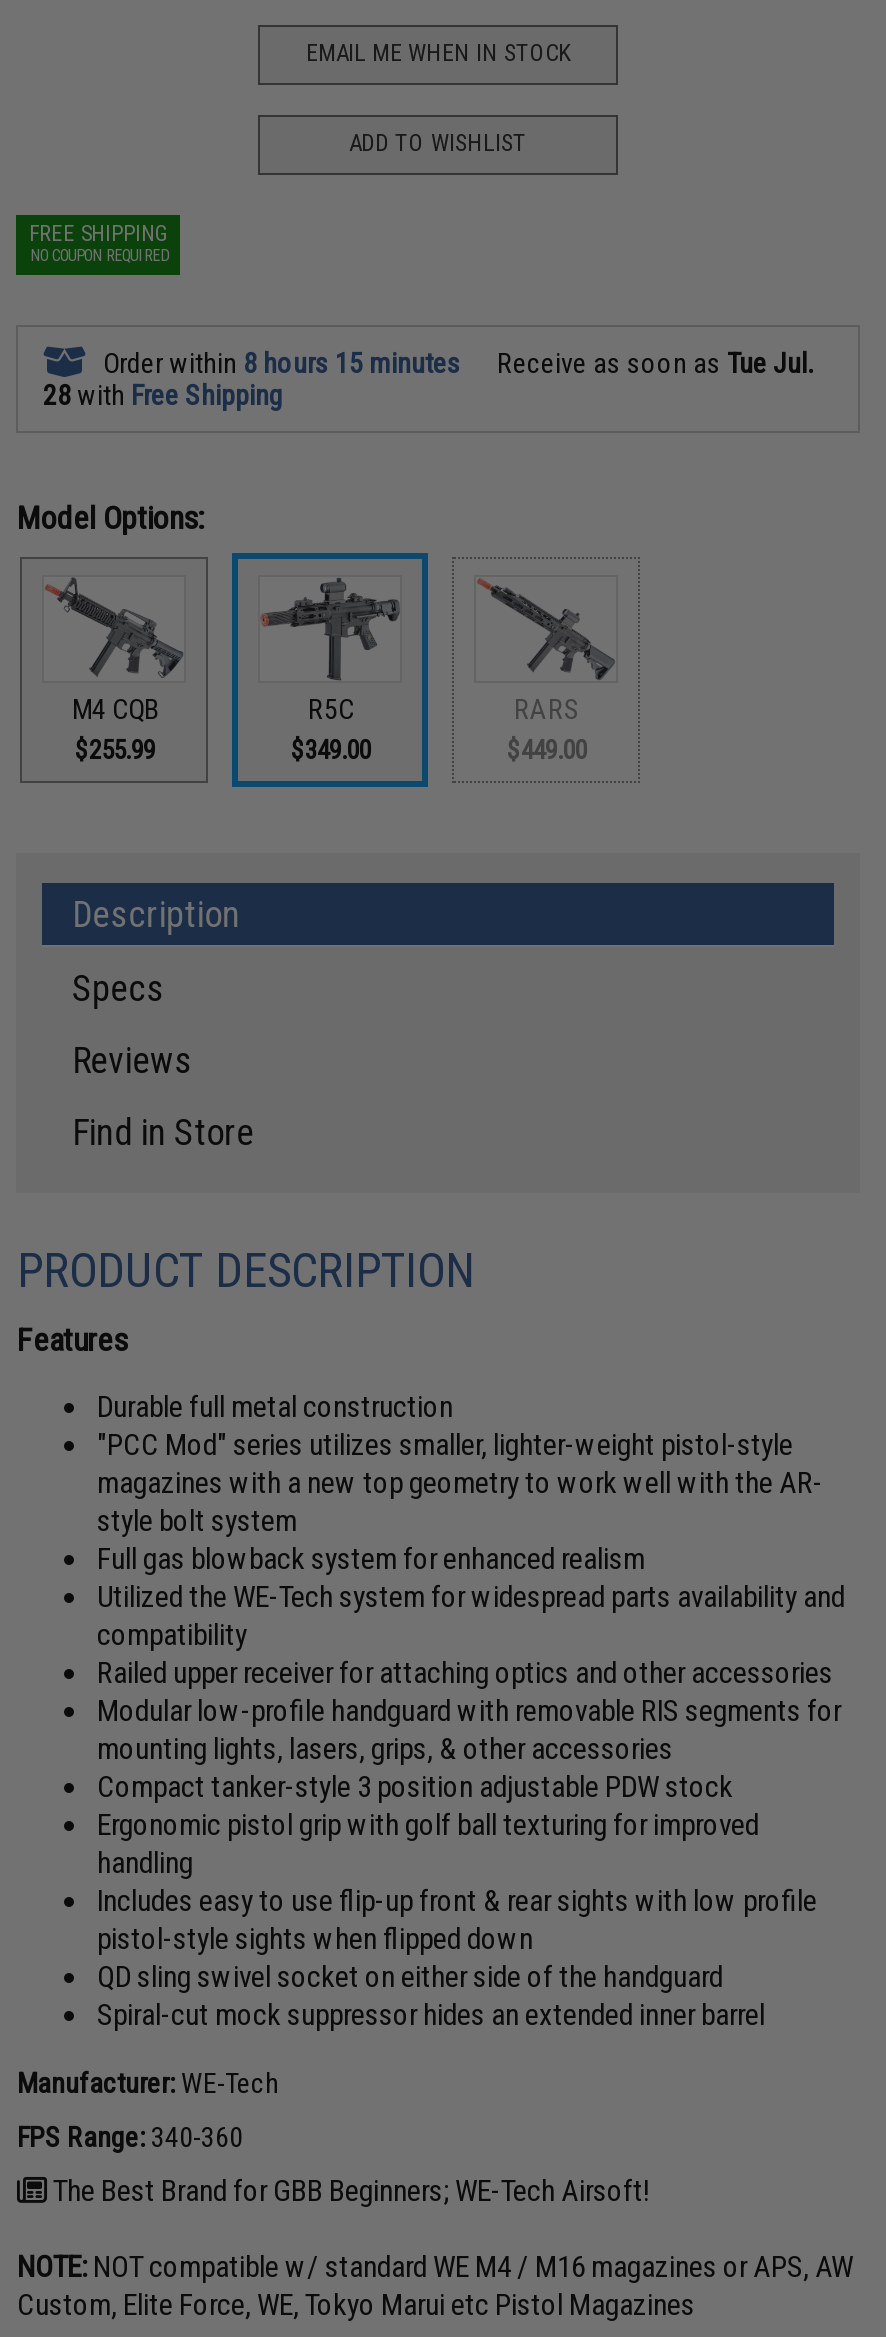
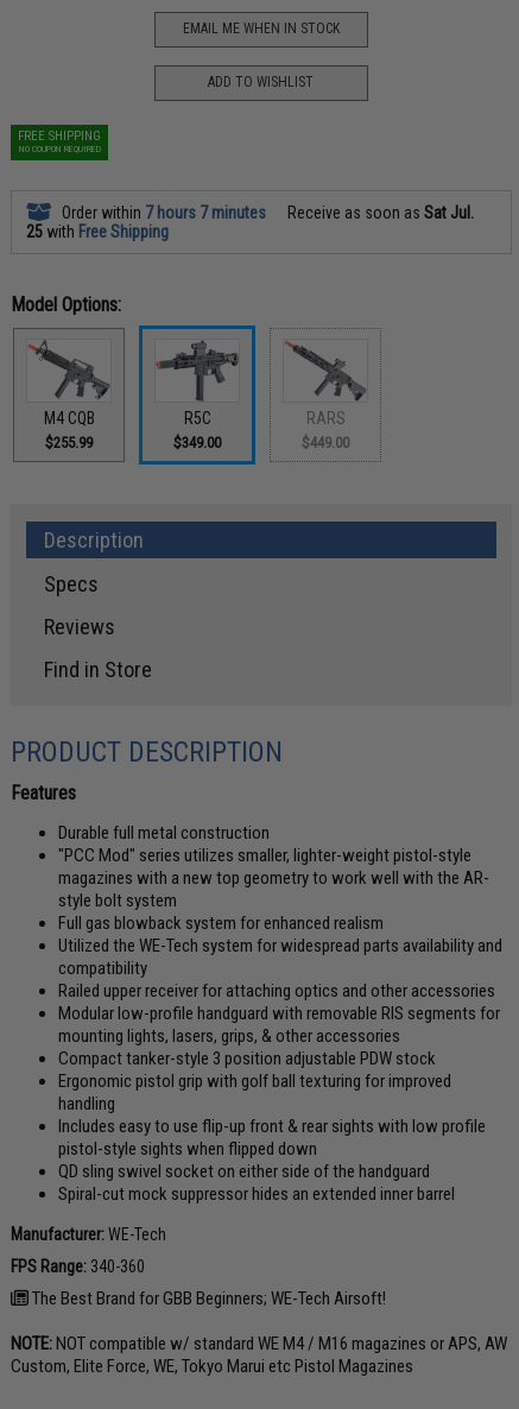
- Order within 8 hours 15 minutes
+ Order within 7 hours 7 minutes

- Receive as soon as Tue Jul.
+ Receive as soon as Sat Jul.

- 28 with Free Shipping
+ 25 with Free Shipping
